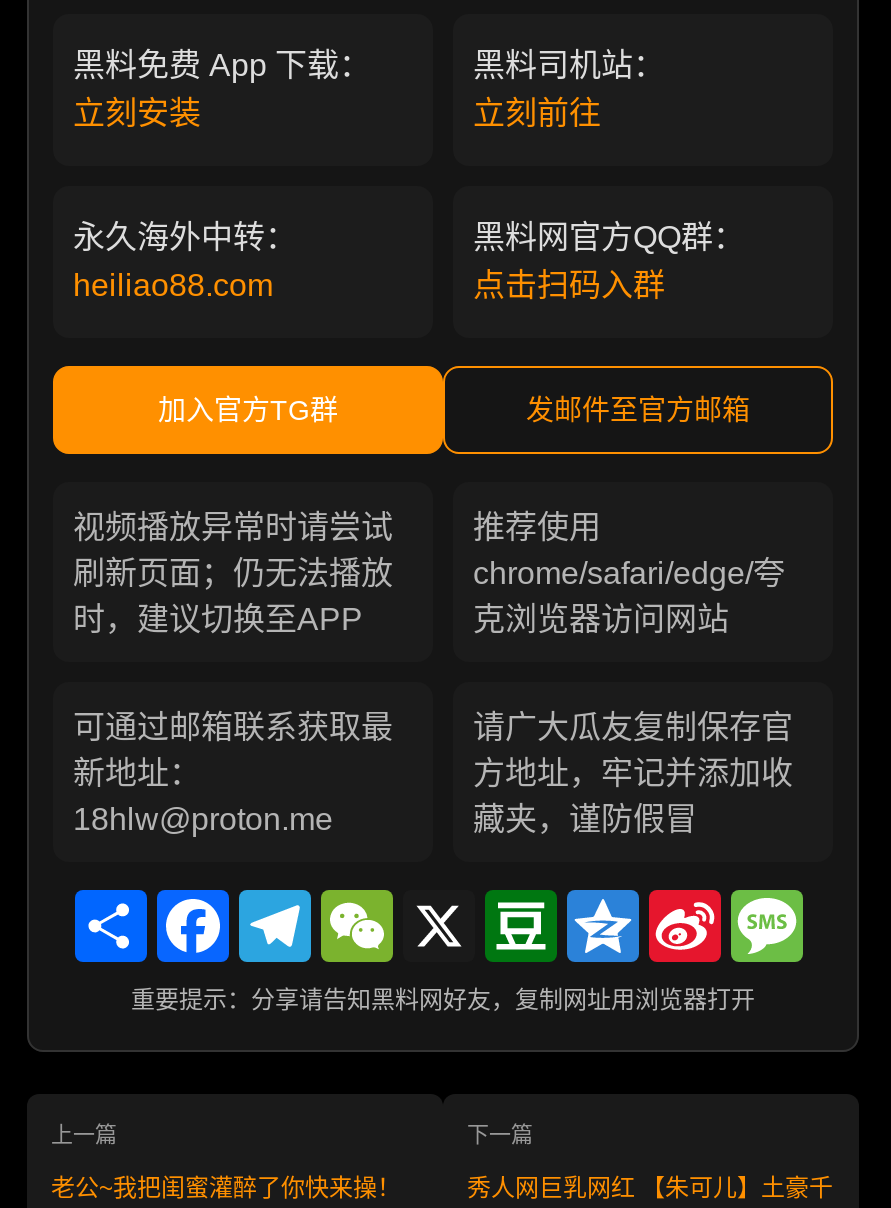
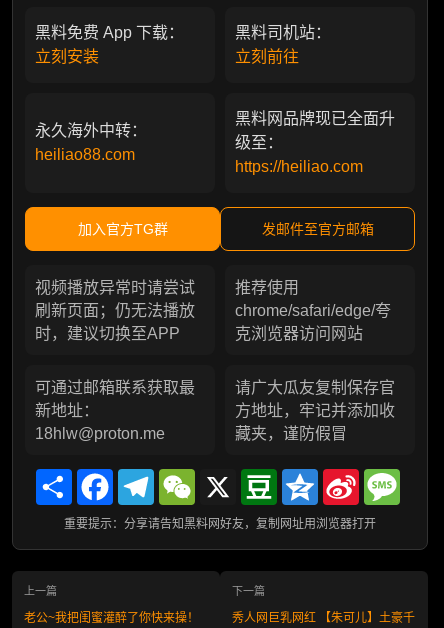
- 黑料网官方QQ群：
- 点击扫码入群
+ 黑料网品牌现已全面升
+ 级至：
+ https://heiliao.com
